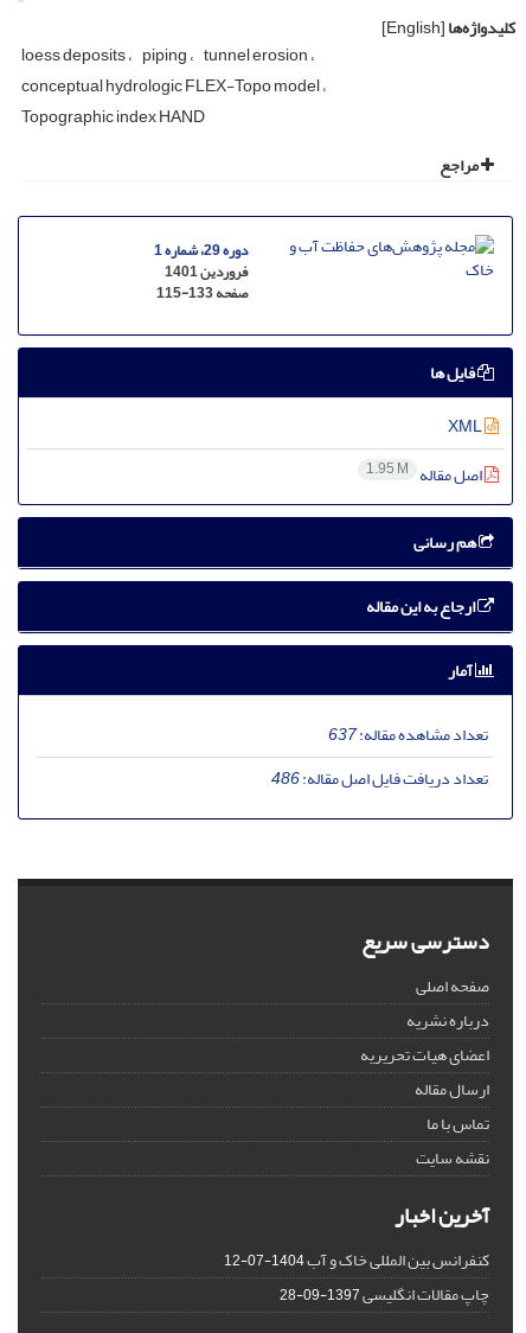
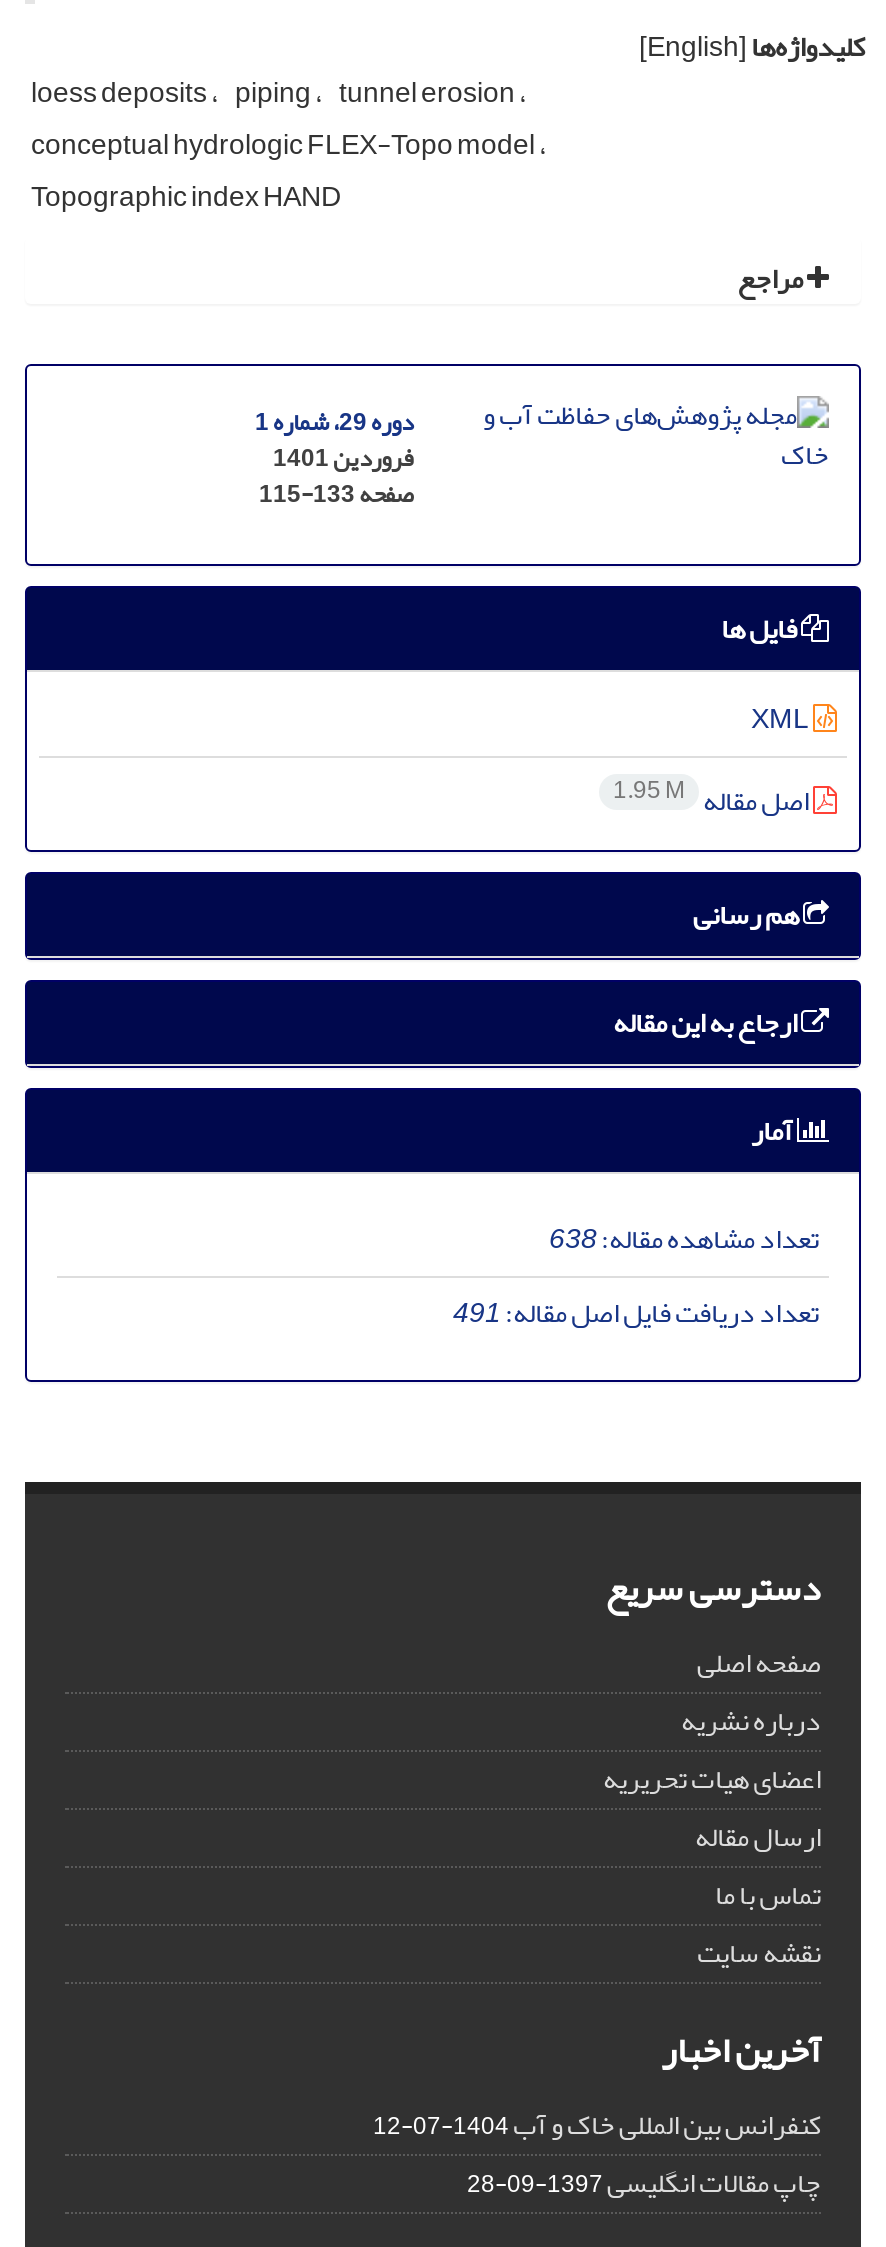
- تعداد مشاهده مقاله:637
+ تعداد مشاهده مقاله:638

- تعداد دریافت فایل اصل مقاله:486
+ تعداد دریافت فایل اصل مقاله:491
